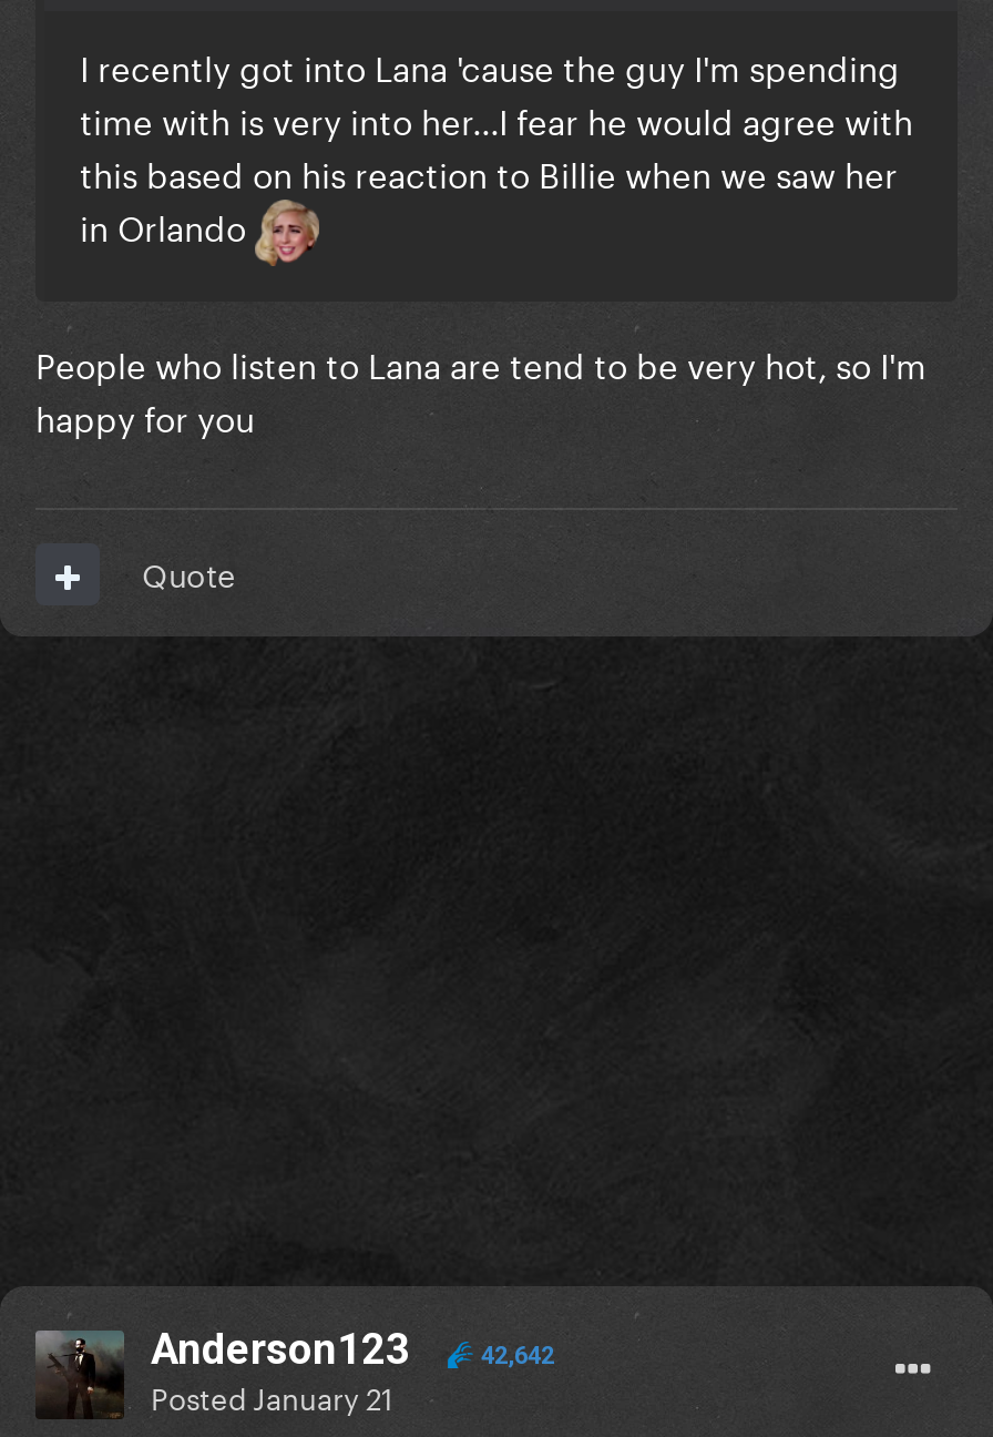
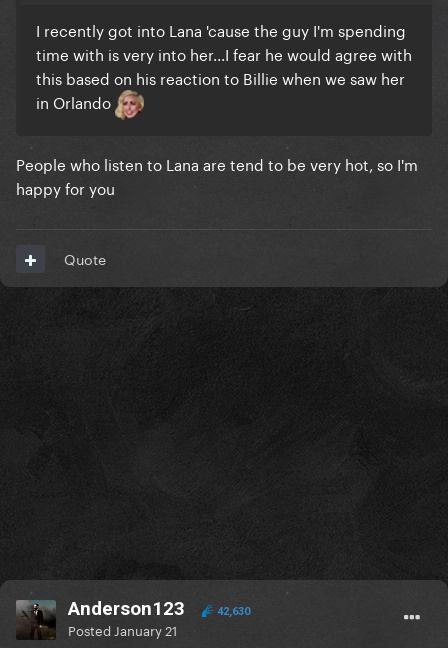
- 42,642
+ 42,630
